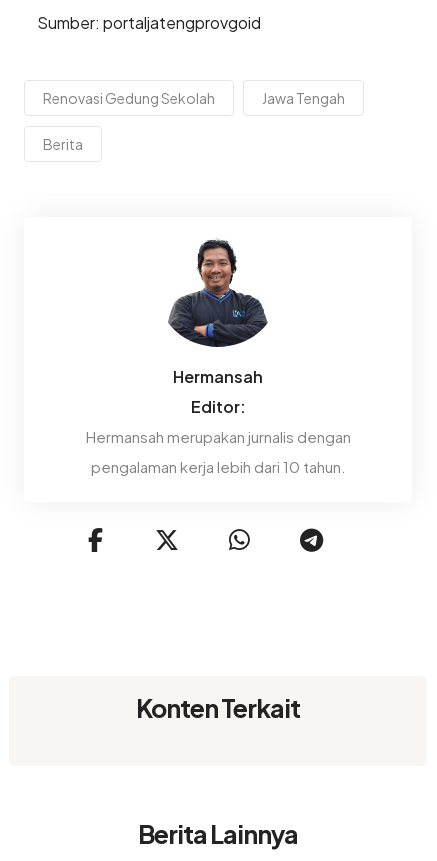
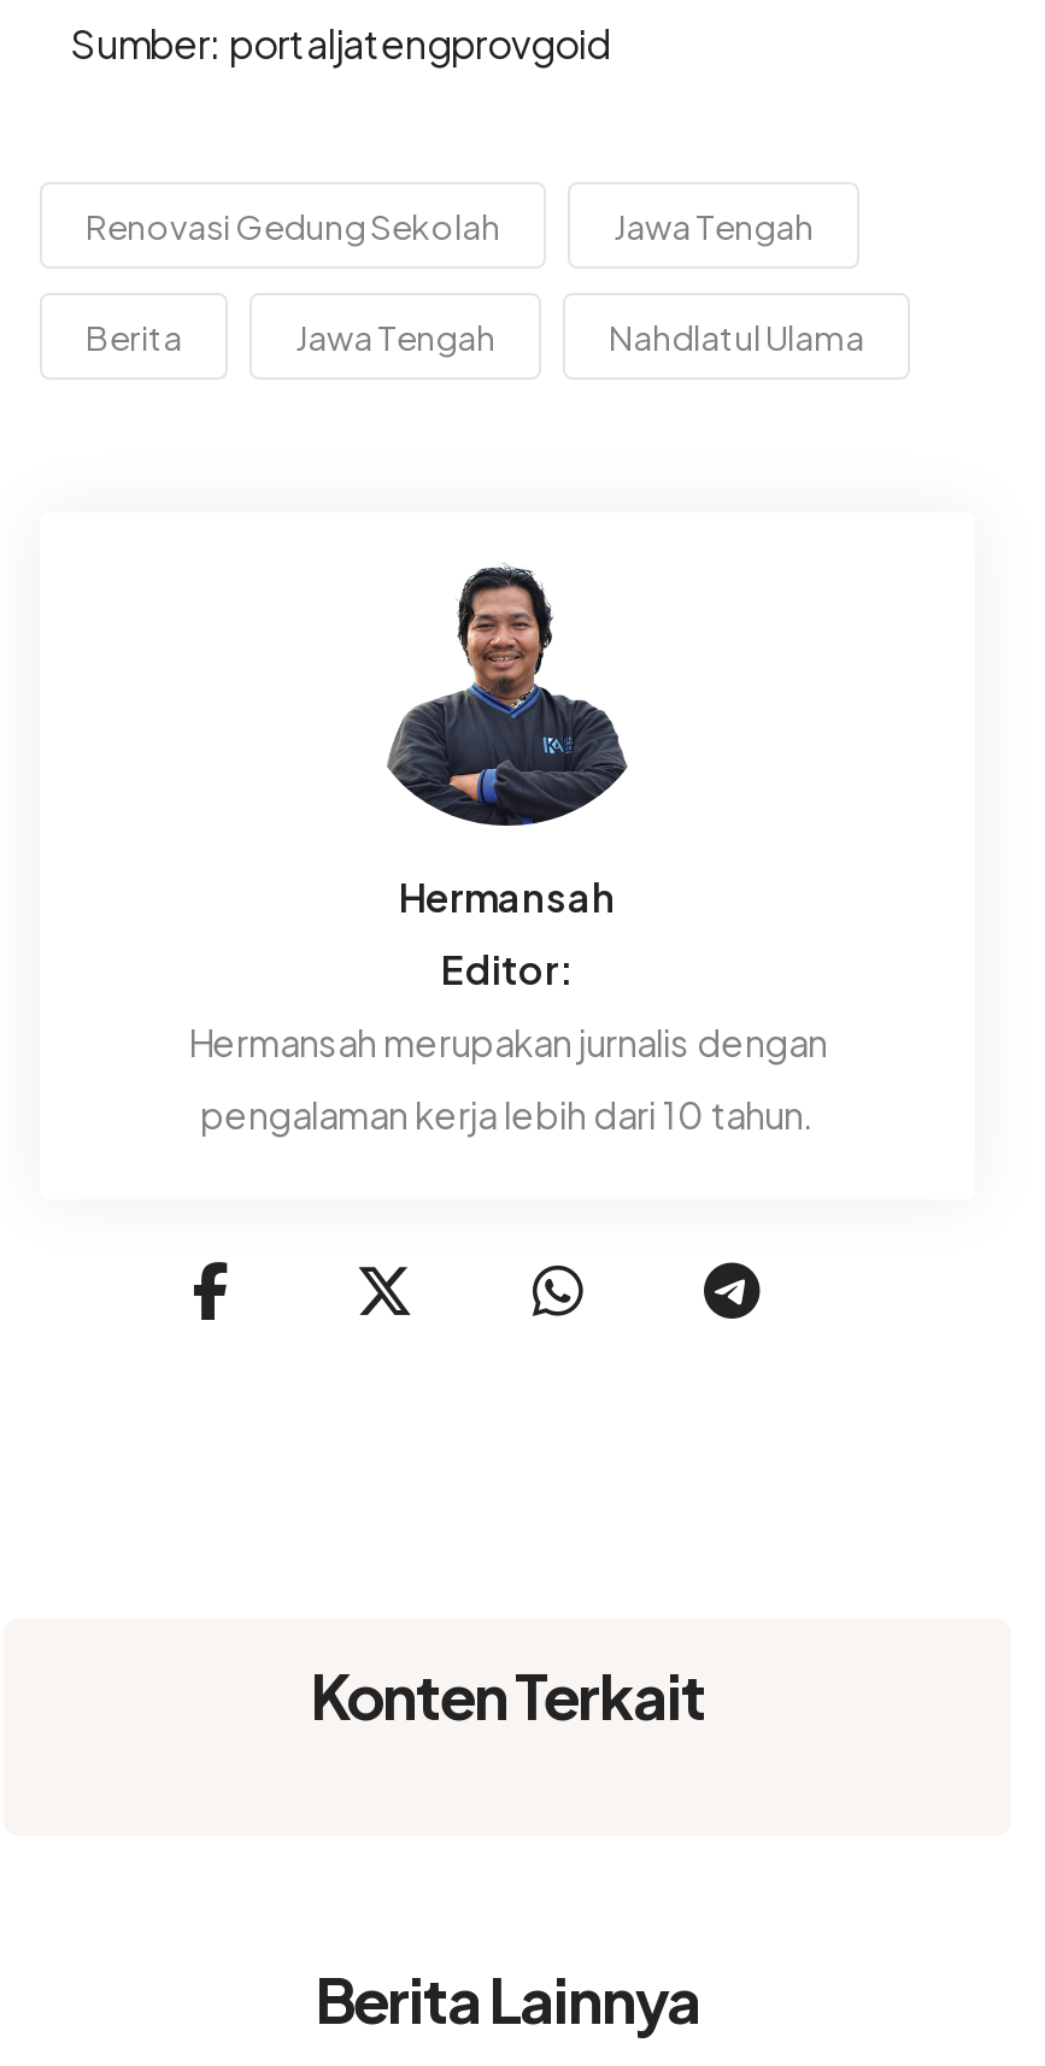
+ Jawa Tengah
+ Nahdlatul Ulama
